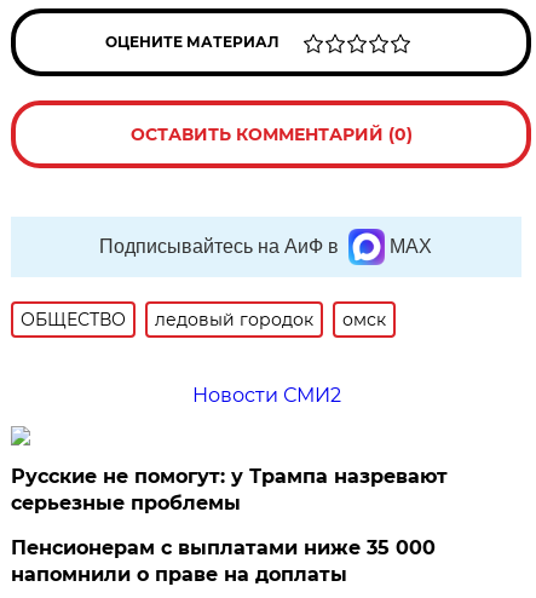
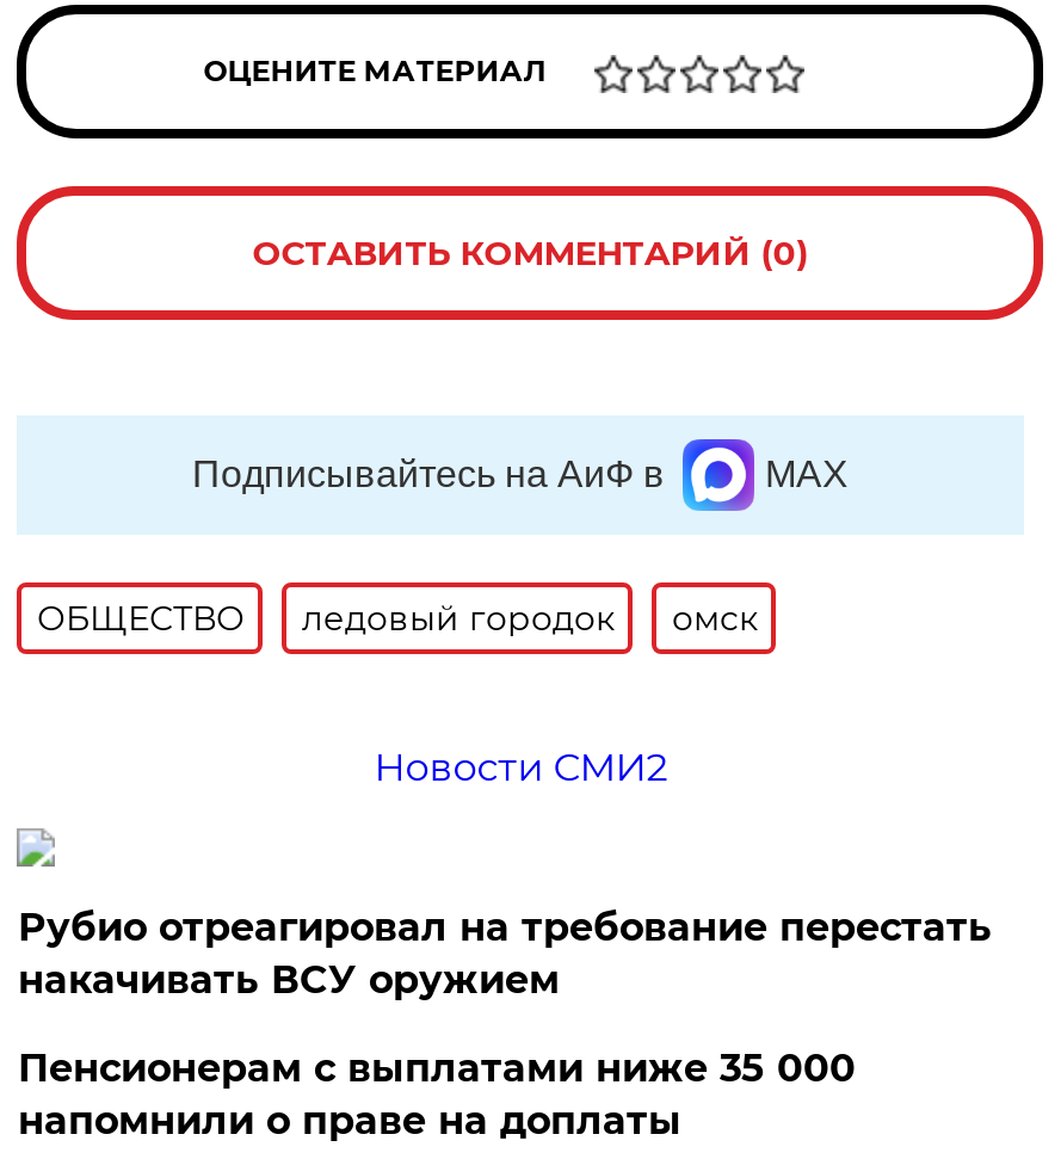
- Русские не помогут: у Трампа назревают
- серьезные проблемы
+ Рубио отреагировал на требование перестать
+ накачивать ВСУ оружием
